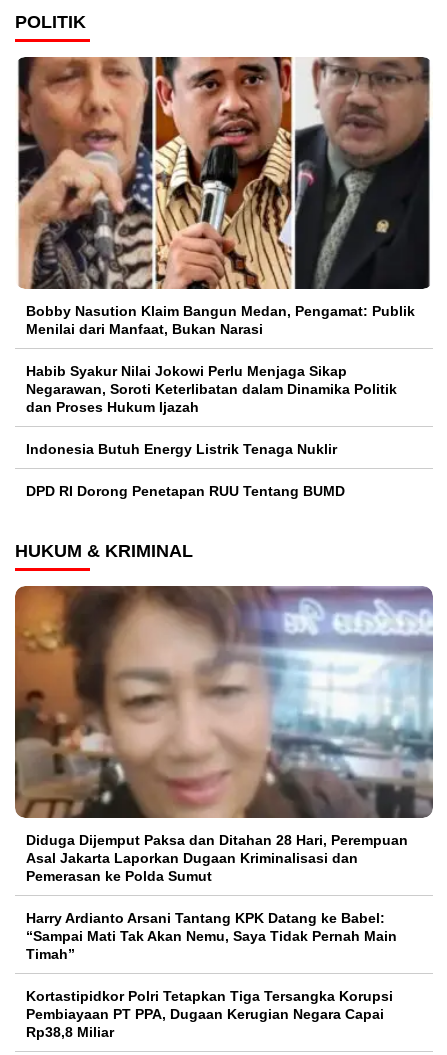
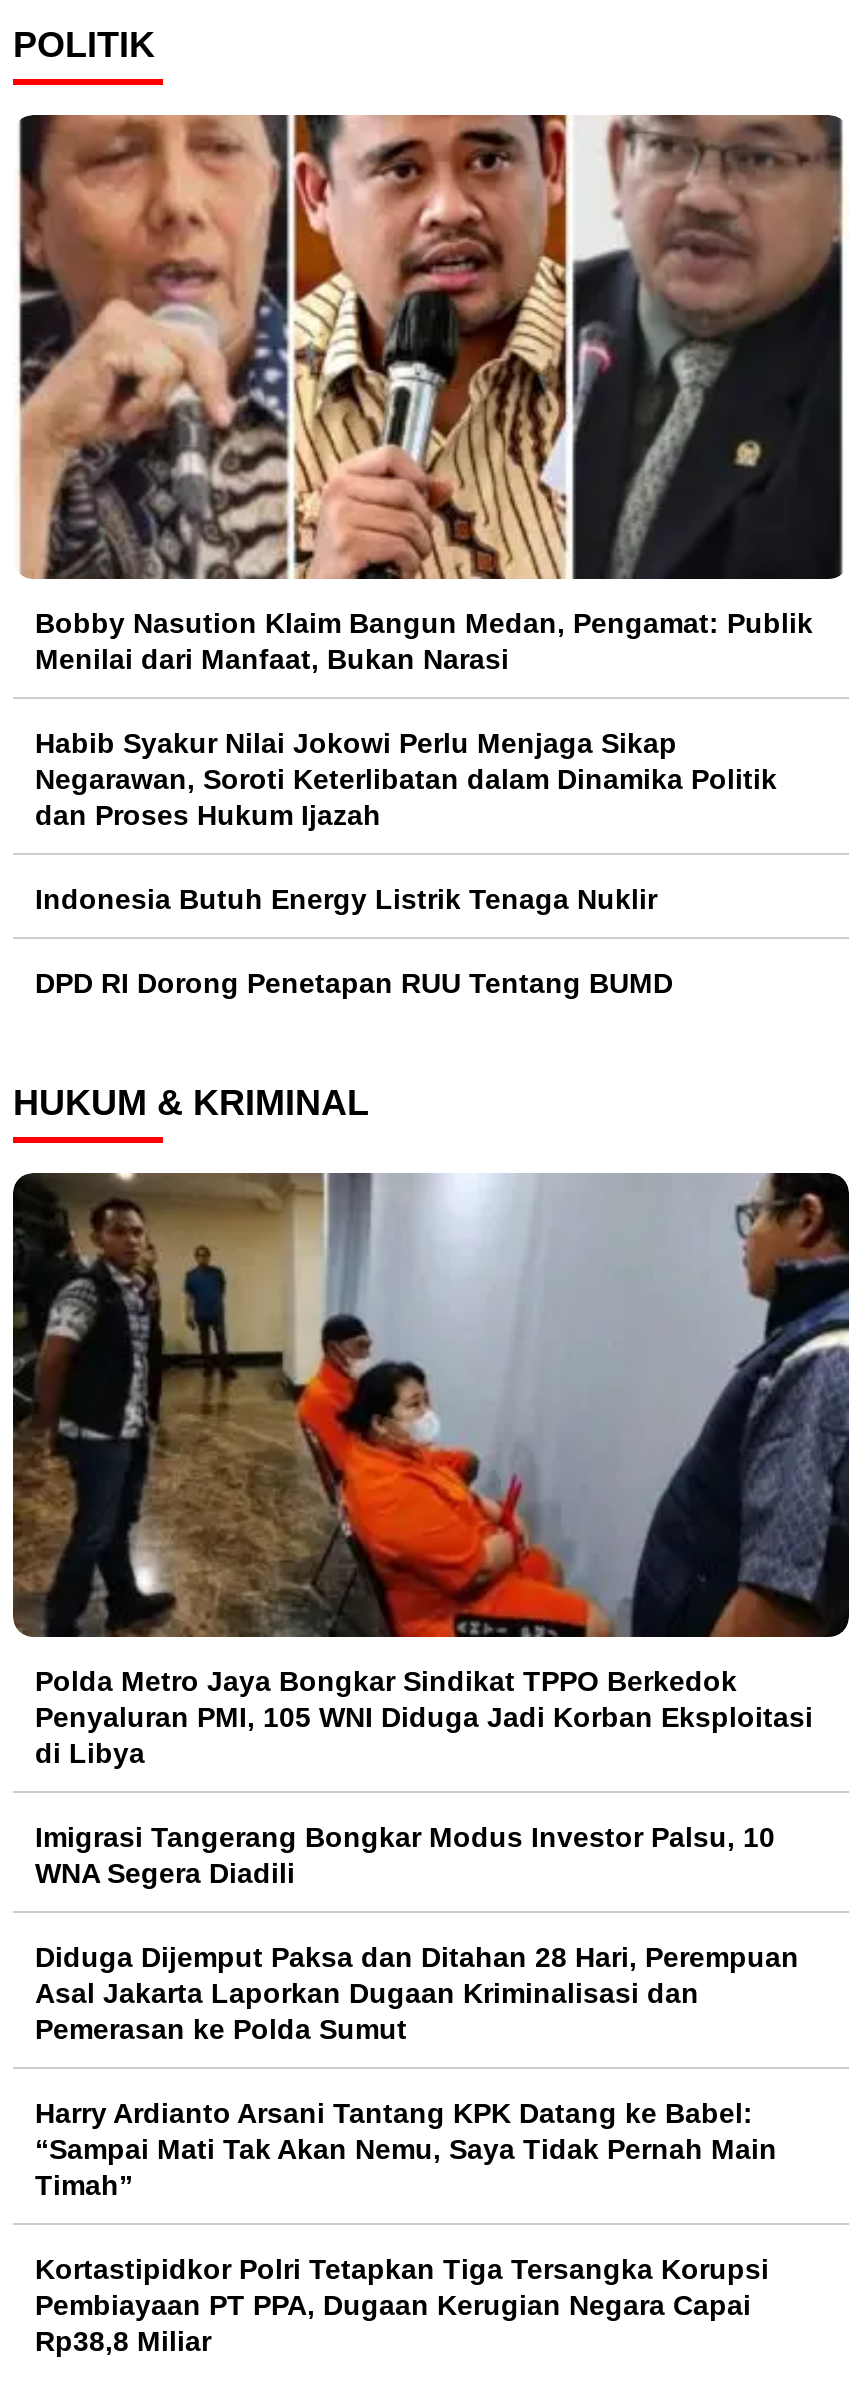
+ Polda Metro Jaya Bongkar Sindikat TPPO Berkedok
+ Penyaluran PMI, 105 WNI Diduga Jadi Korban Eksploitasi
+ di Libya
+ Imigrasi Tangerang Bongkar Modus Investor Palsu, 10
+ WNA Segera Diadili

- [image]
+ [image]
